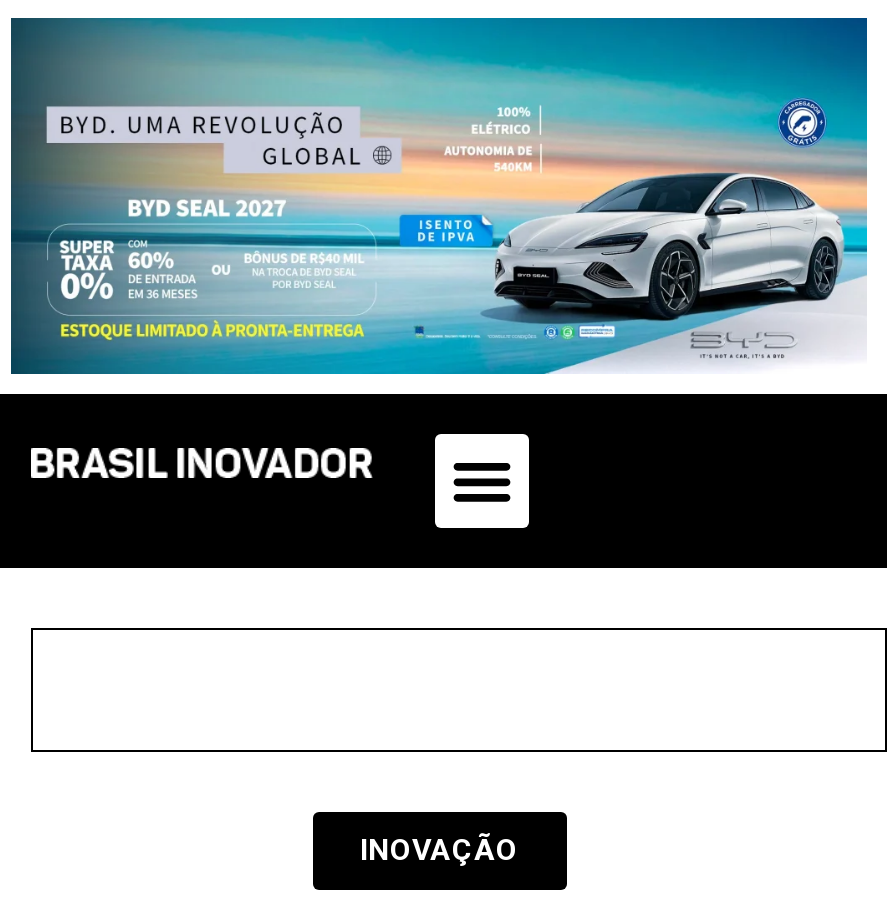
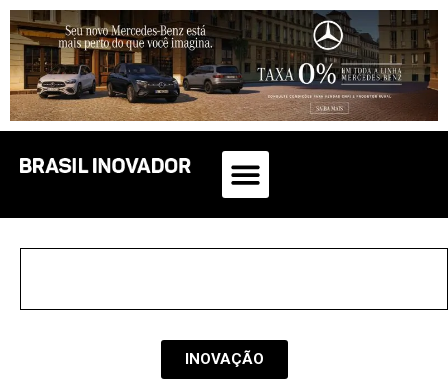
- [image]
+ [image]
